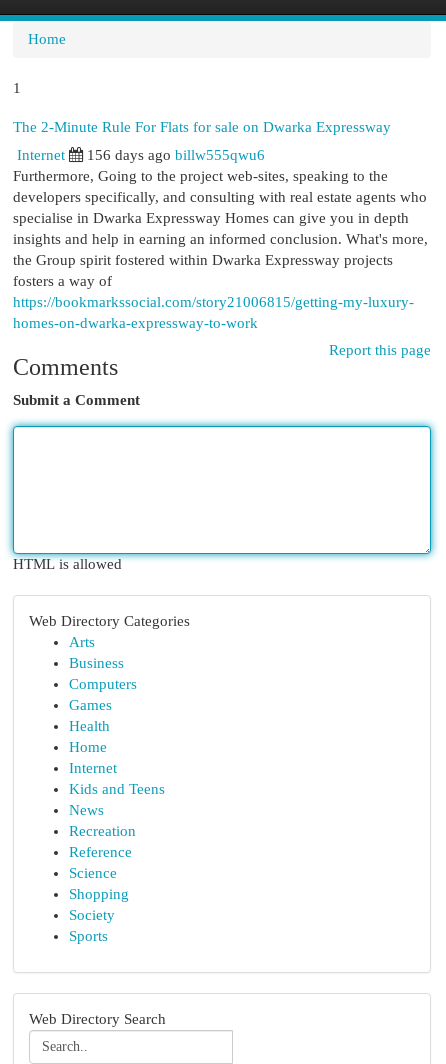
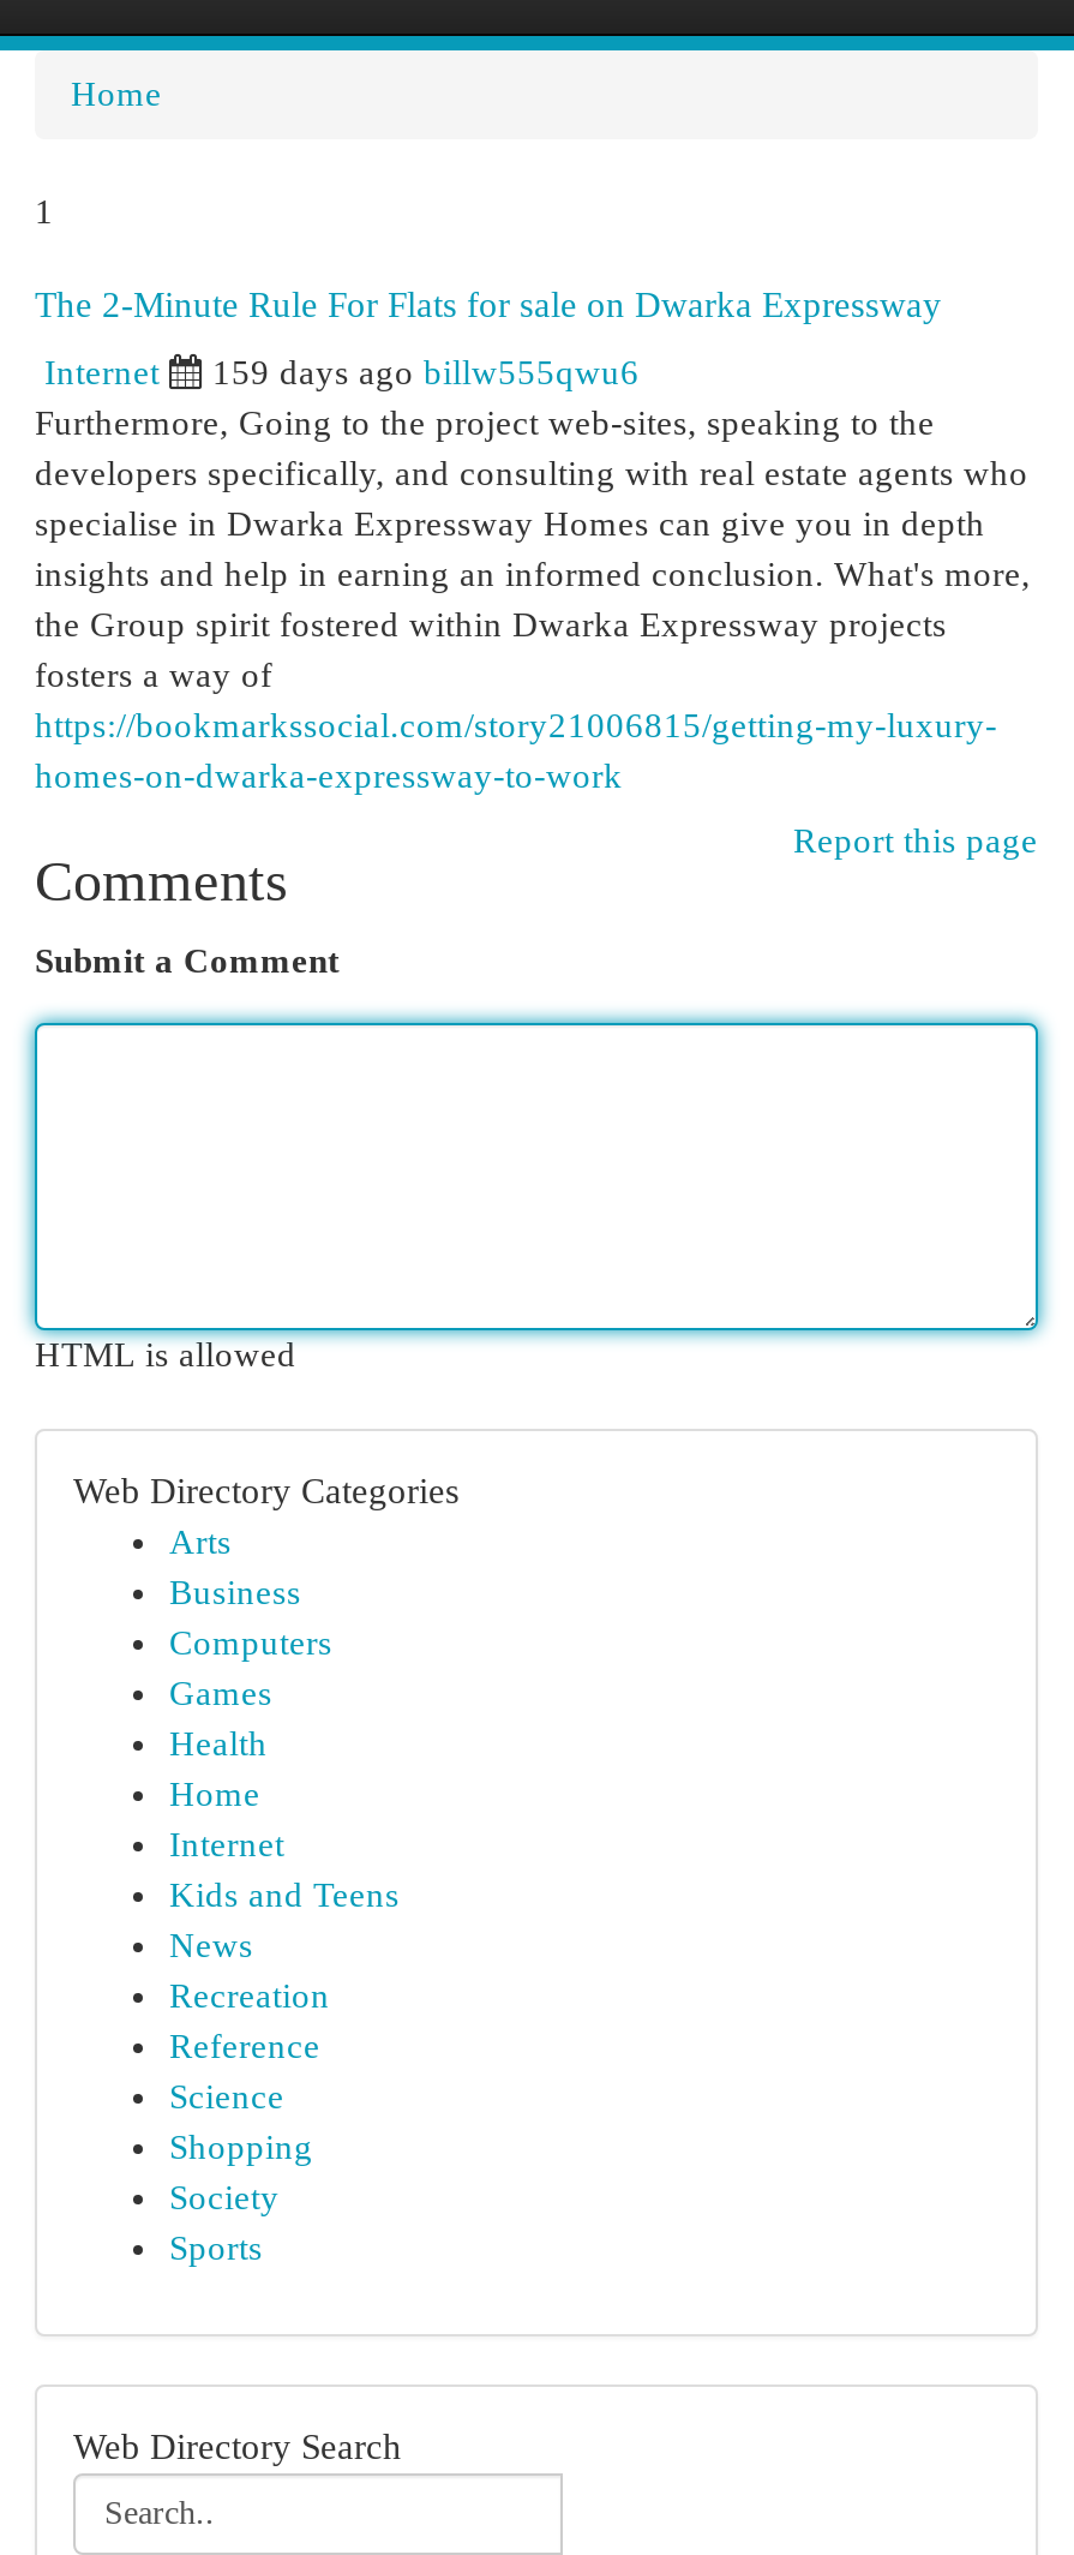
- 156 days ago billw555qwu6
+ 159 days ago billw555qwu6
